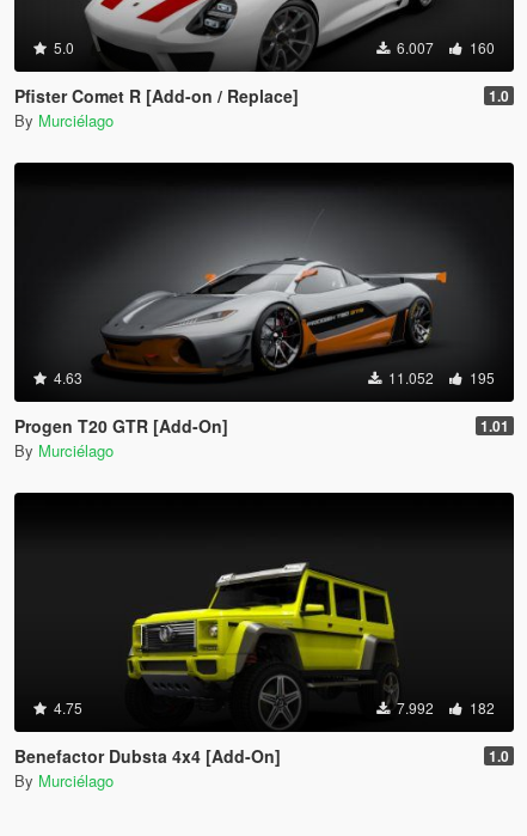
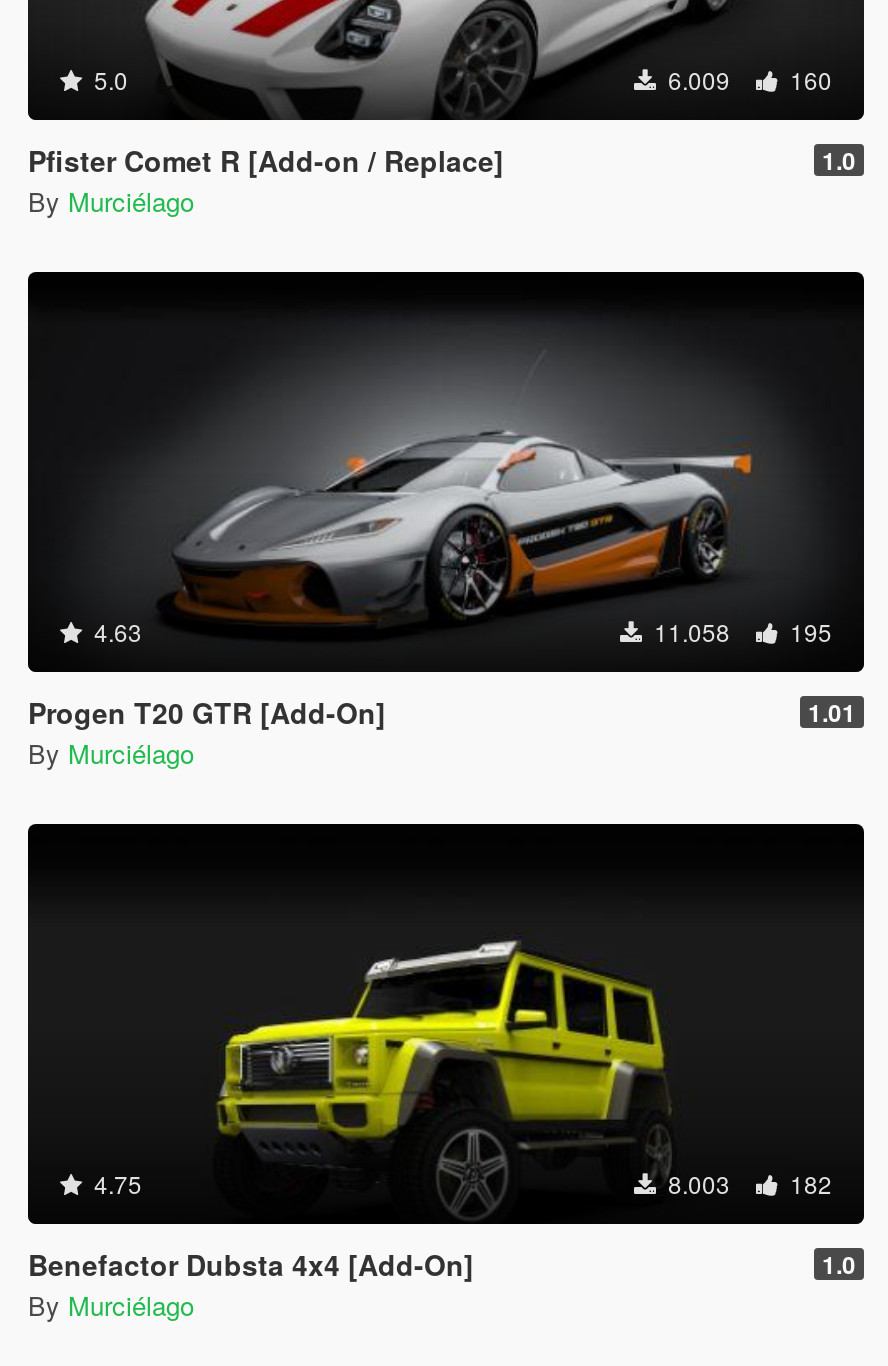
- 6.007 160
+ 6.009 160

- 11.052 195
+ 11.058 195

- 7.992 182
+ 8.003 182
